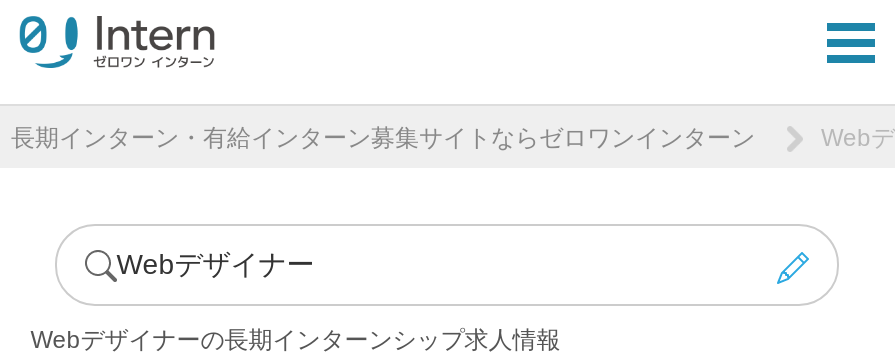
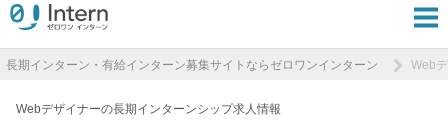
- Webデザイナー
